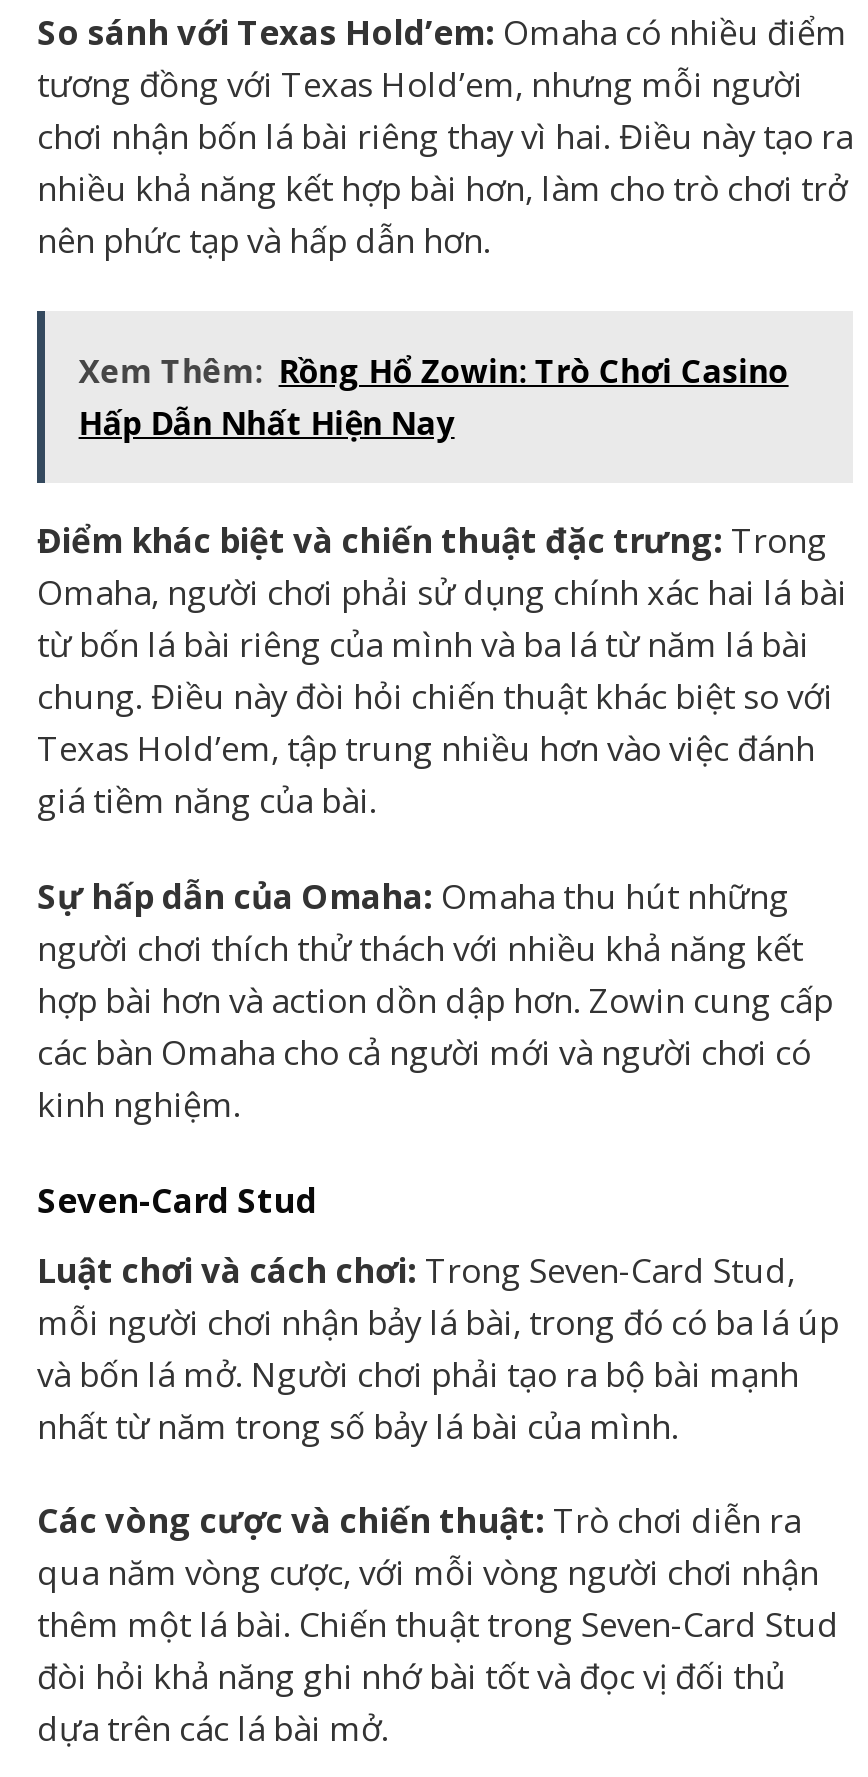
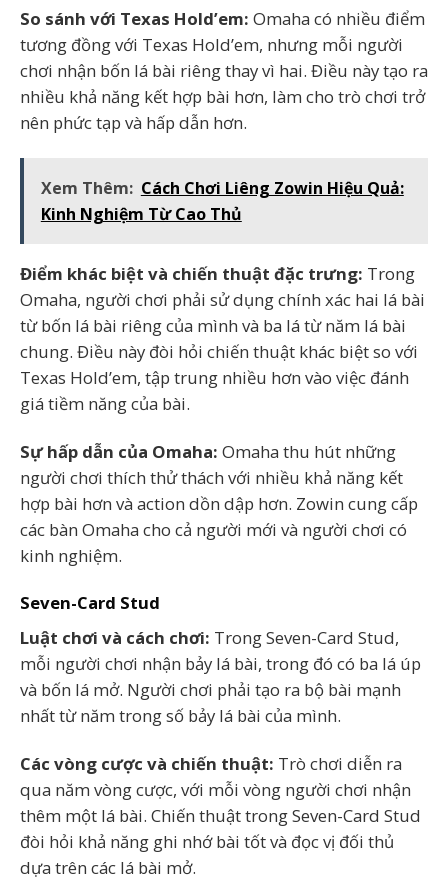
- Xem Thêm: Rồng Hổ Zowin: Trò Chơi Casino
- Hấp Dẫn Nhất Hiện Nay
+ Xem Thêm: Cách Chơi Liêng Zowin Hiệu Quả:
+ Kinh Nghiệm Từ Cao Thủ
